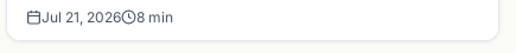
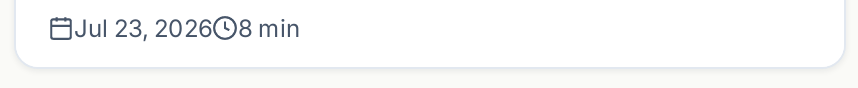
- Jul 21, 2026 8 min
+ Jul 23, 2026 8 min
